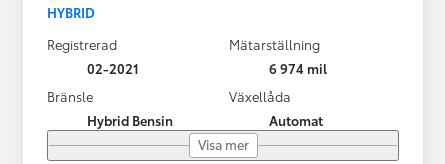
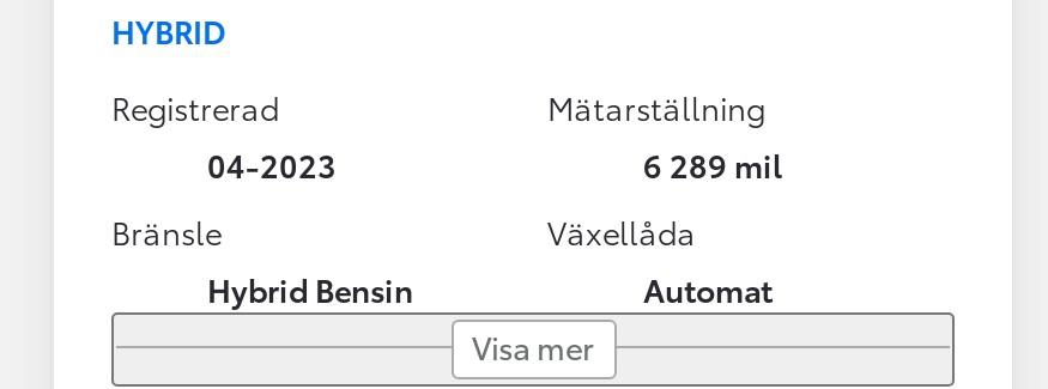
- 02-2021
+ 04-2023

- 6 974 mil
+ 6 289 mil
